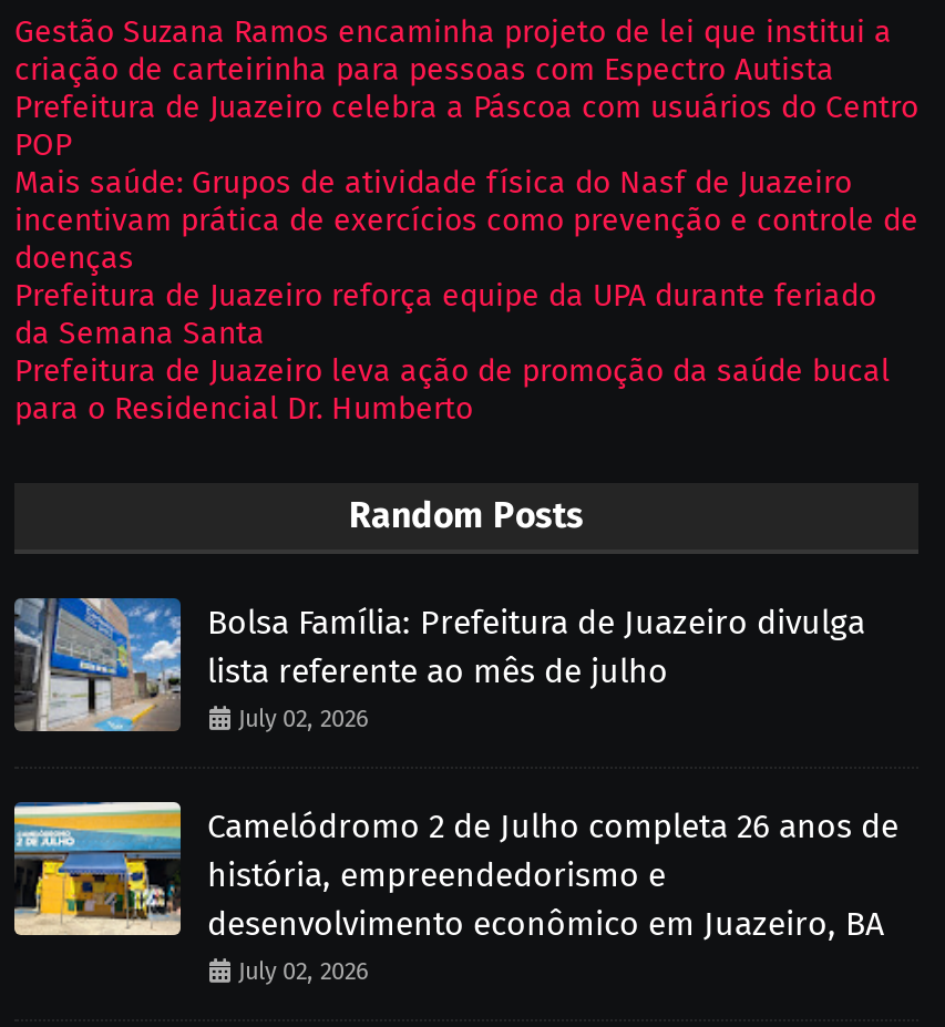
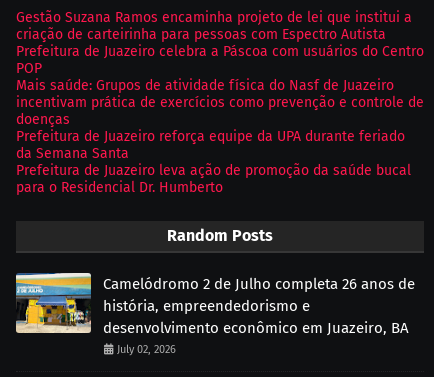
- [image]
- Bolsa Família: Prefeitura de Juazeiro divulga
- lista referente ao mês de julho
- July 02, 2026
